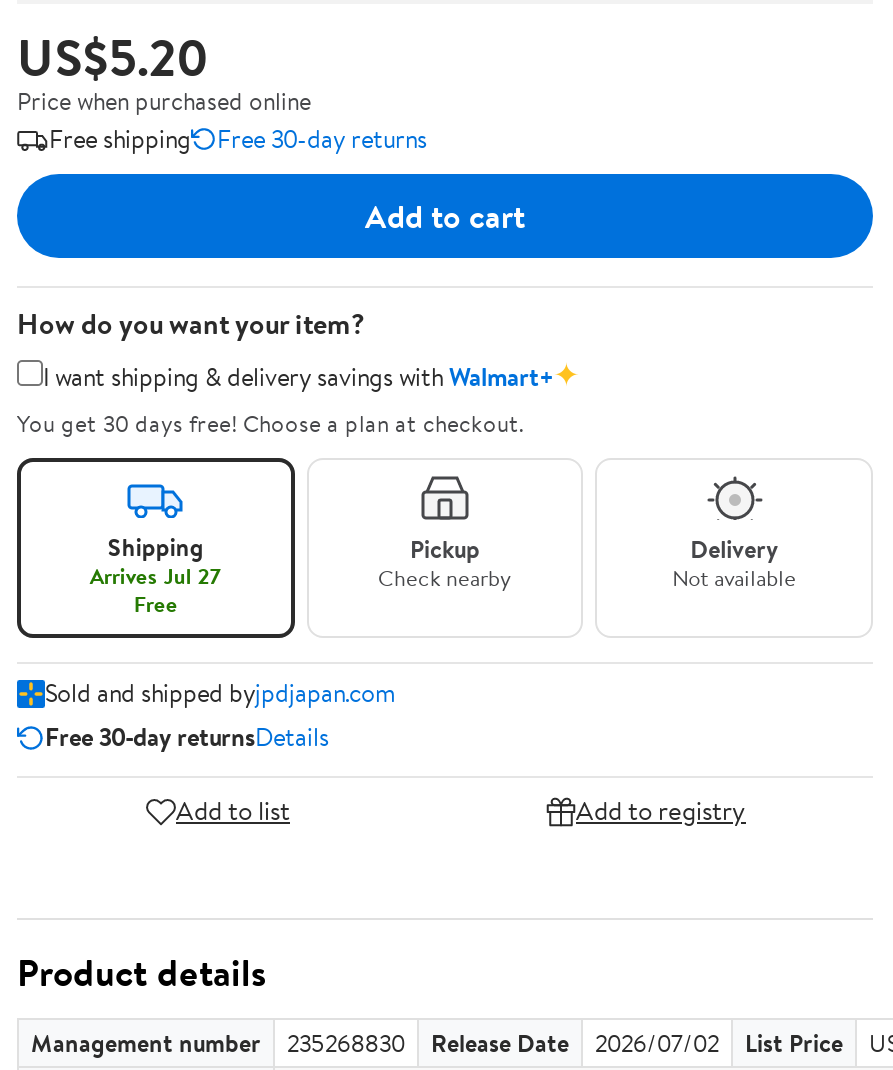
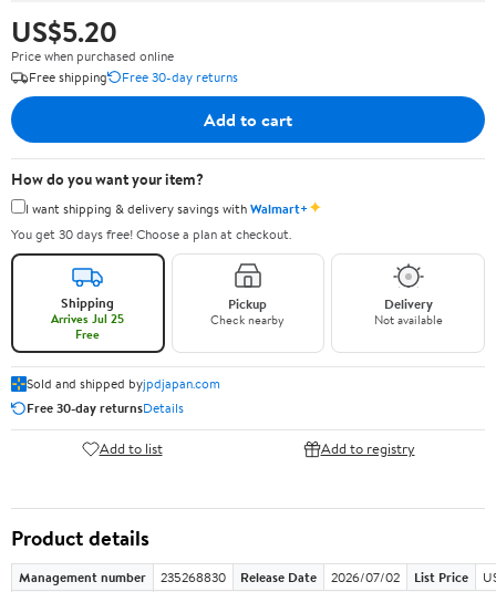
- Arrives Jul 27
+ Arrives Jul 25
